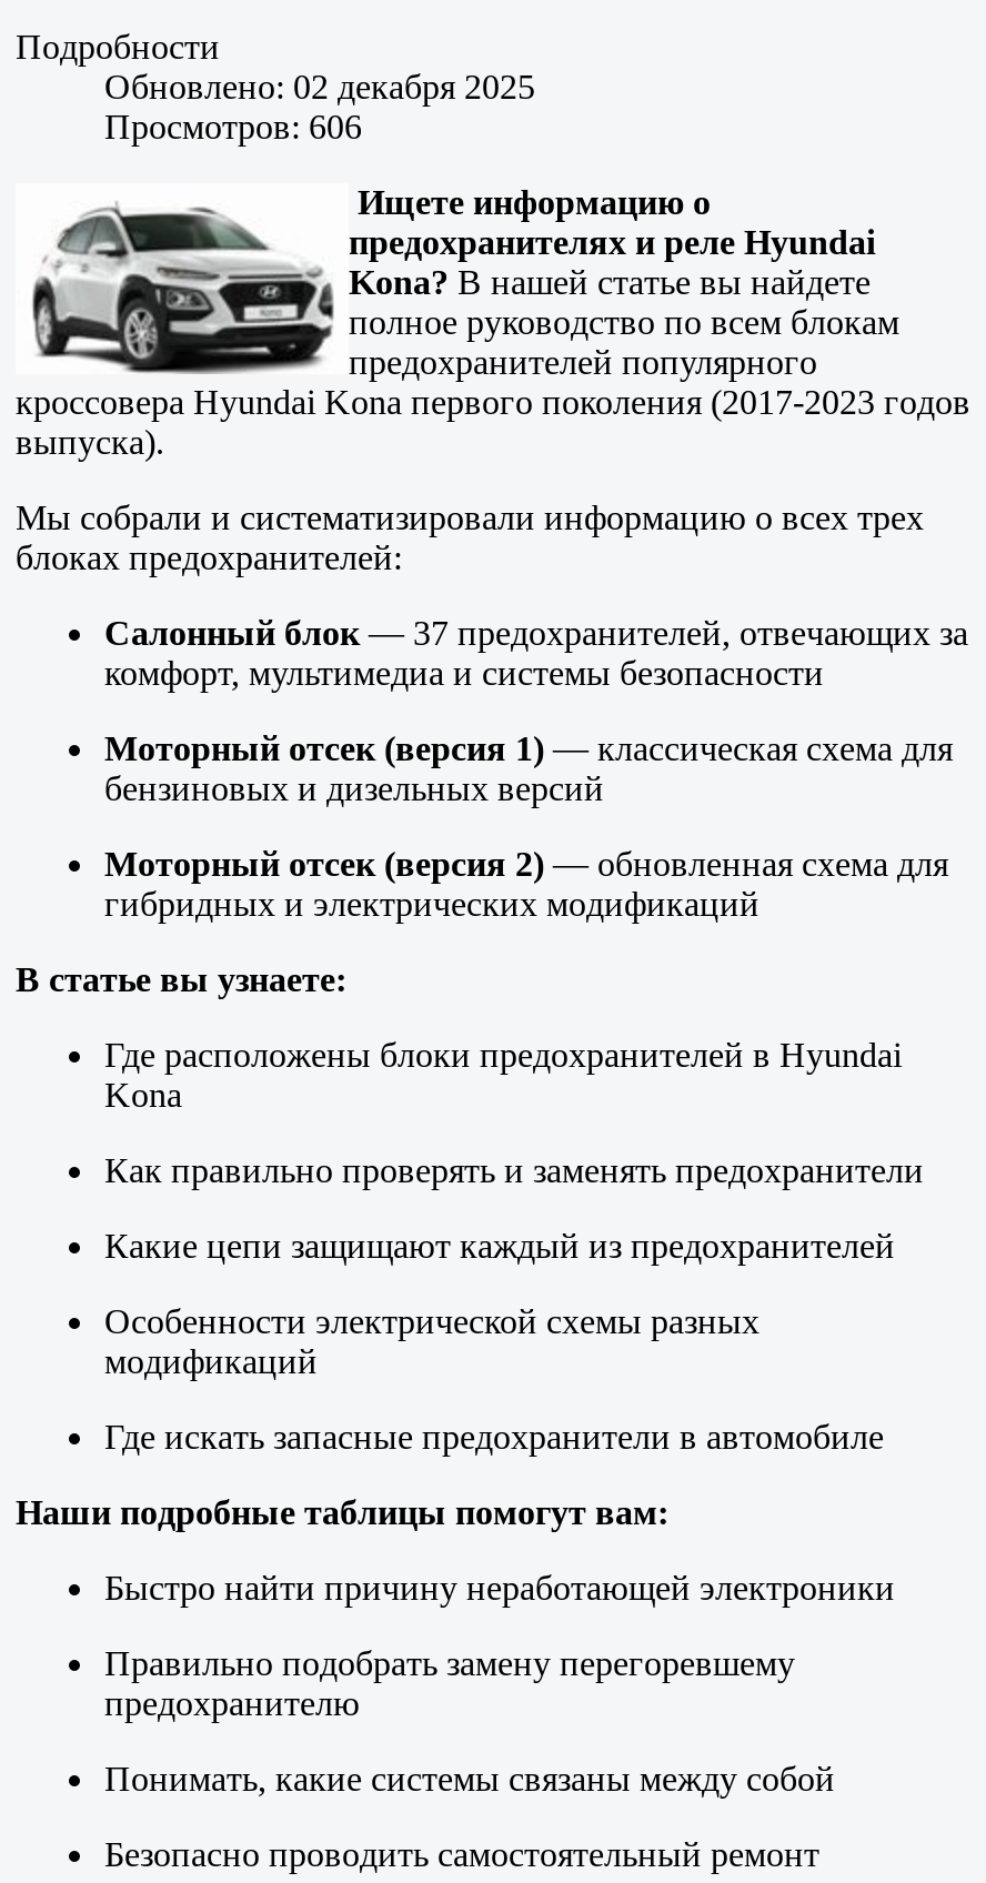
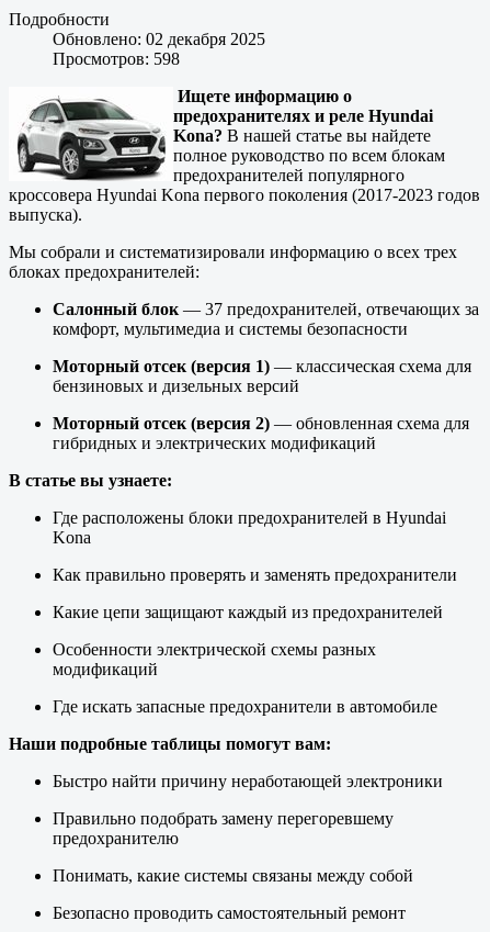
- Просмотров: 606
+ Просмотров: 598
